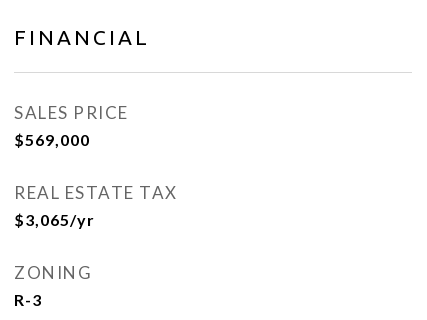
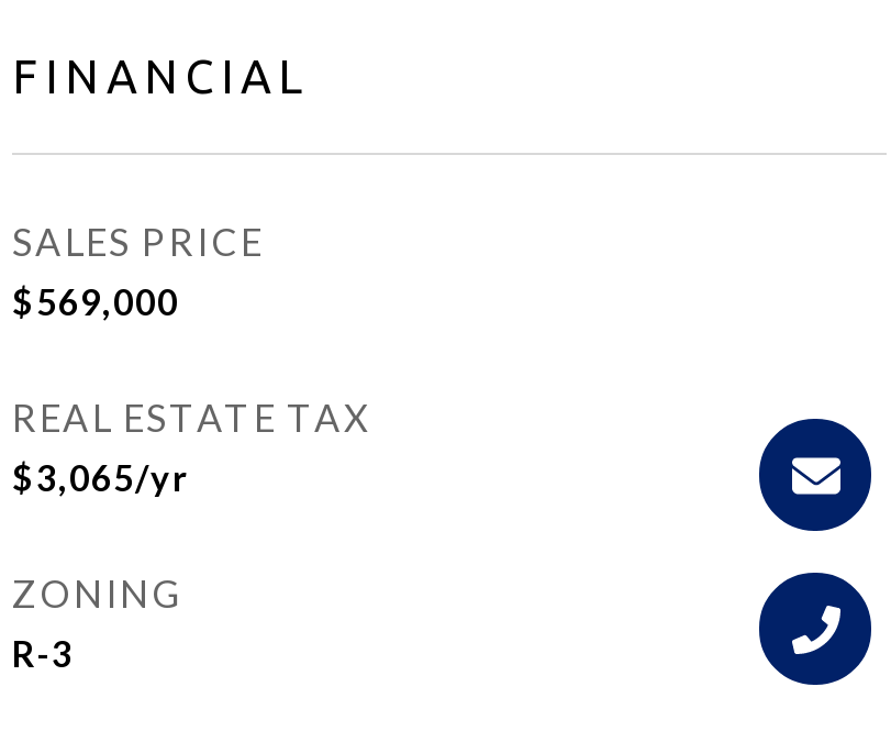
+ [image]

+ [image]
